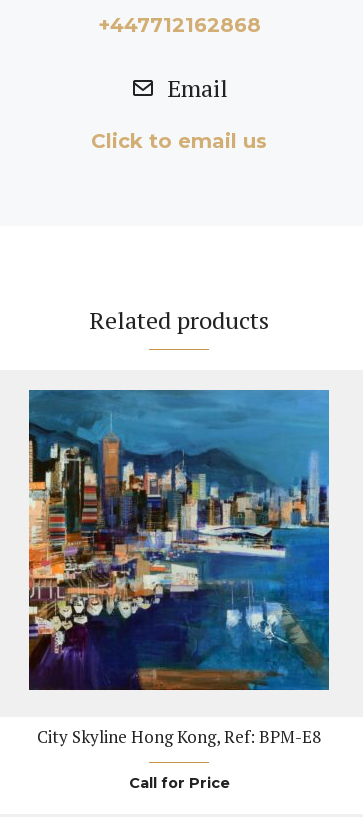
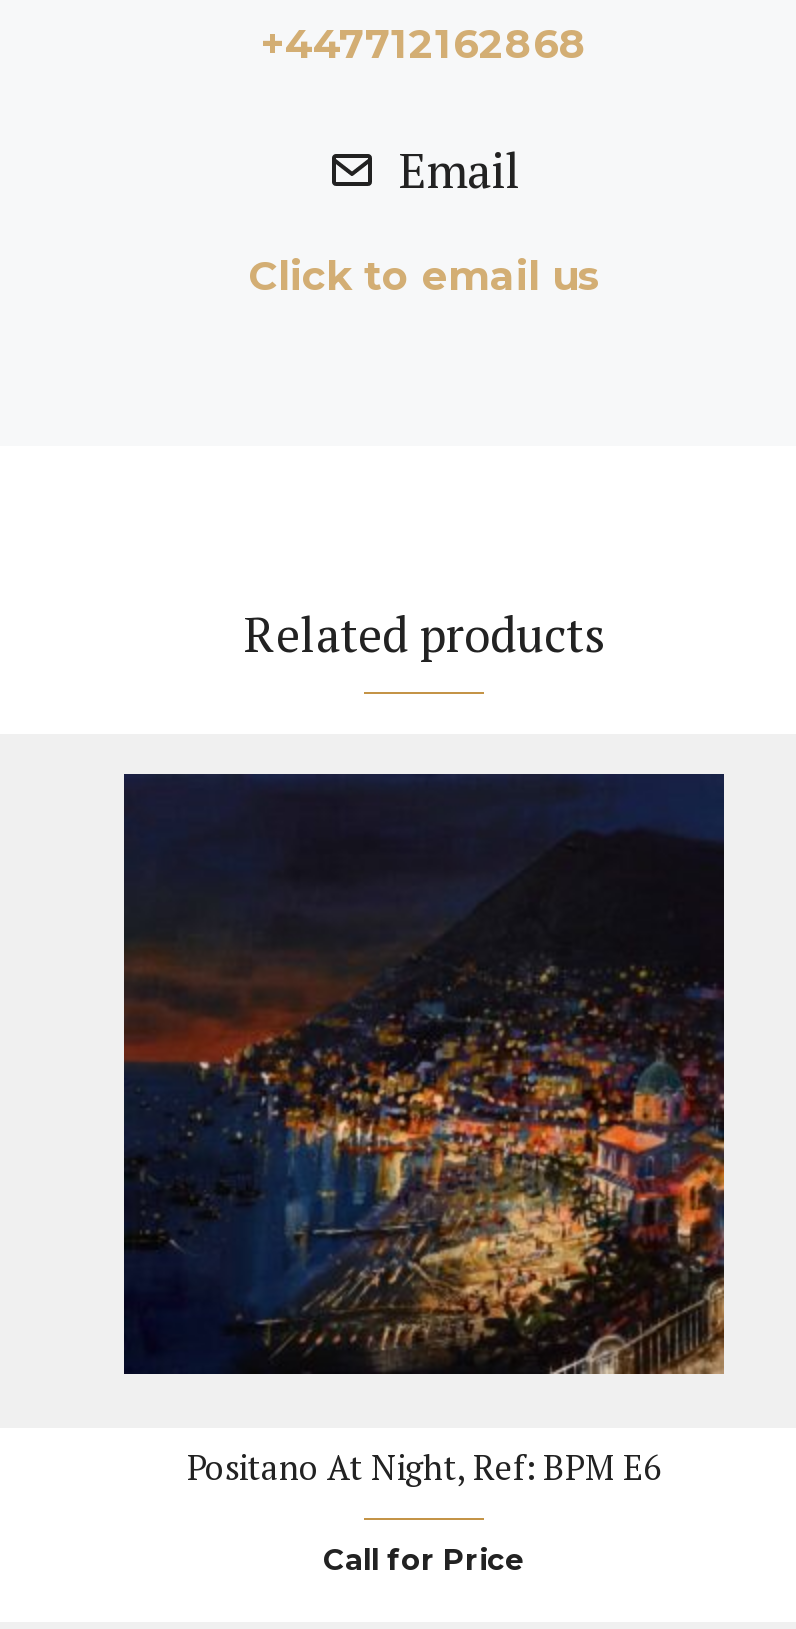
- [image]
- City Skyline Hong Kong, Ref: BPM-E8
+ [image]
+ Positano At Night, Ref: BPM E6
